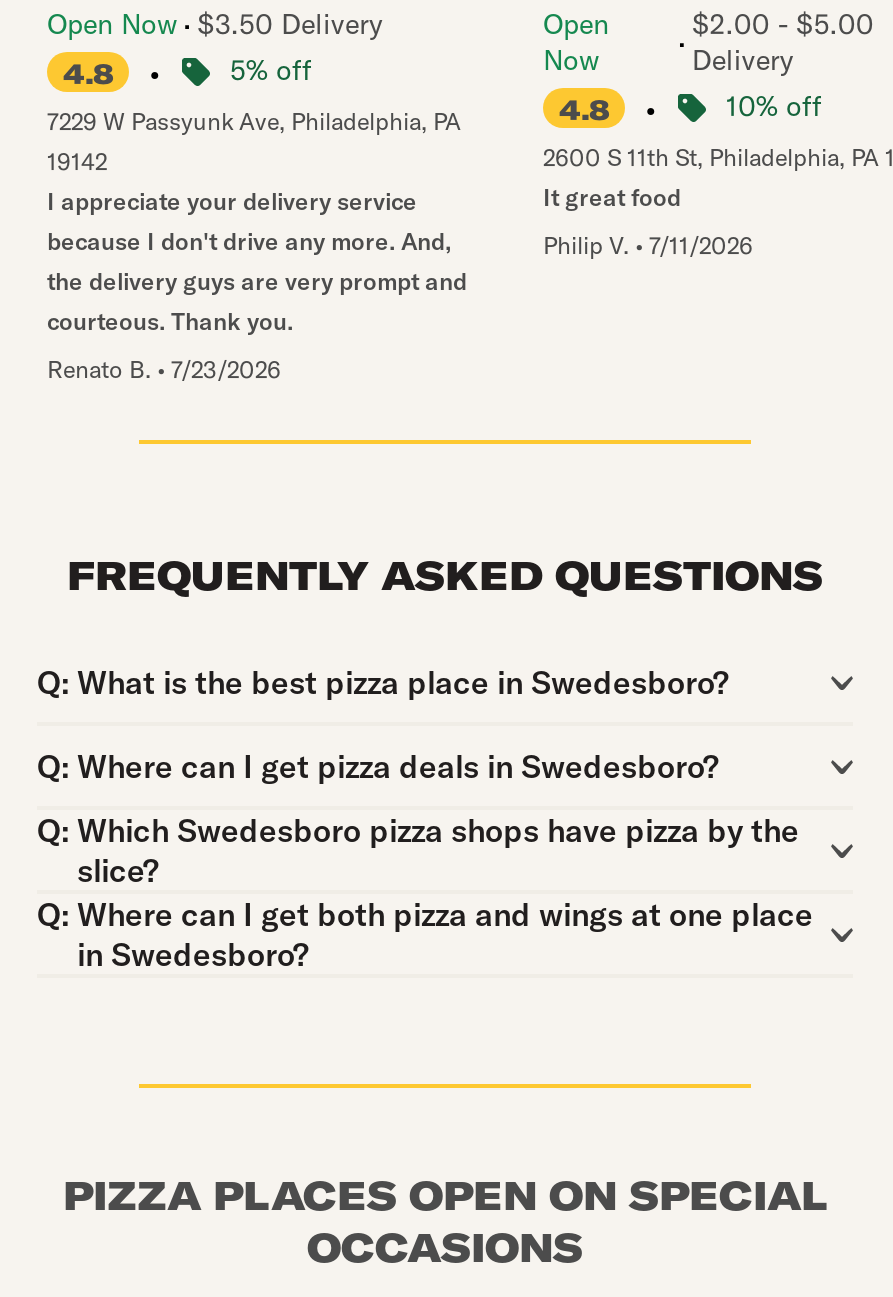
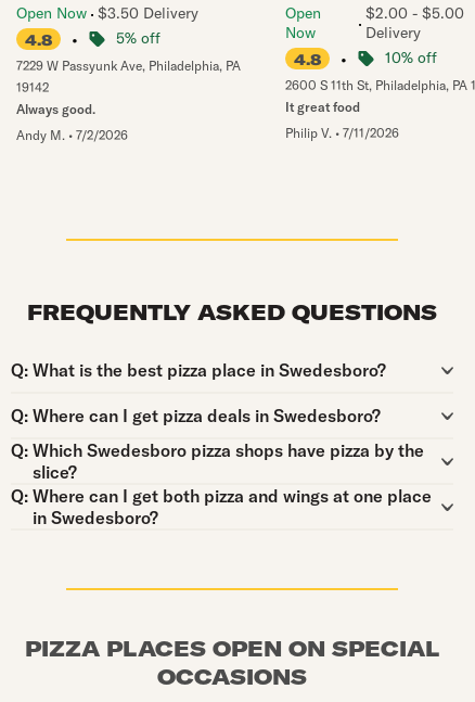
- I appreciate your delivery service
- because I don't drive any more. And,
- the delivery guys are very prompt and
- courteous. Thank you.
+ Always good.

- Renato B. • 7/23/2026
+ Andy M. • 7/2/2026
